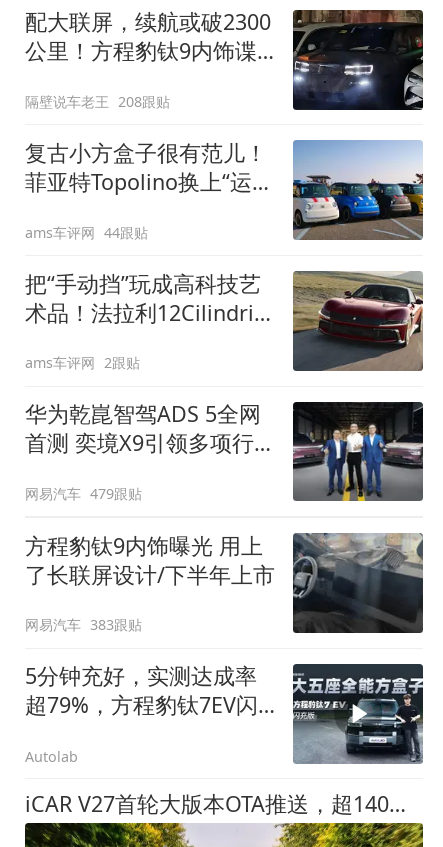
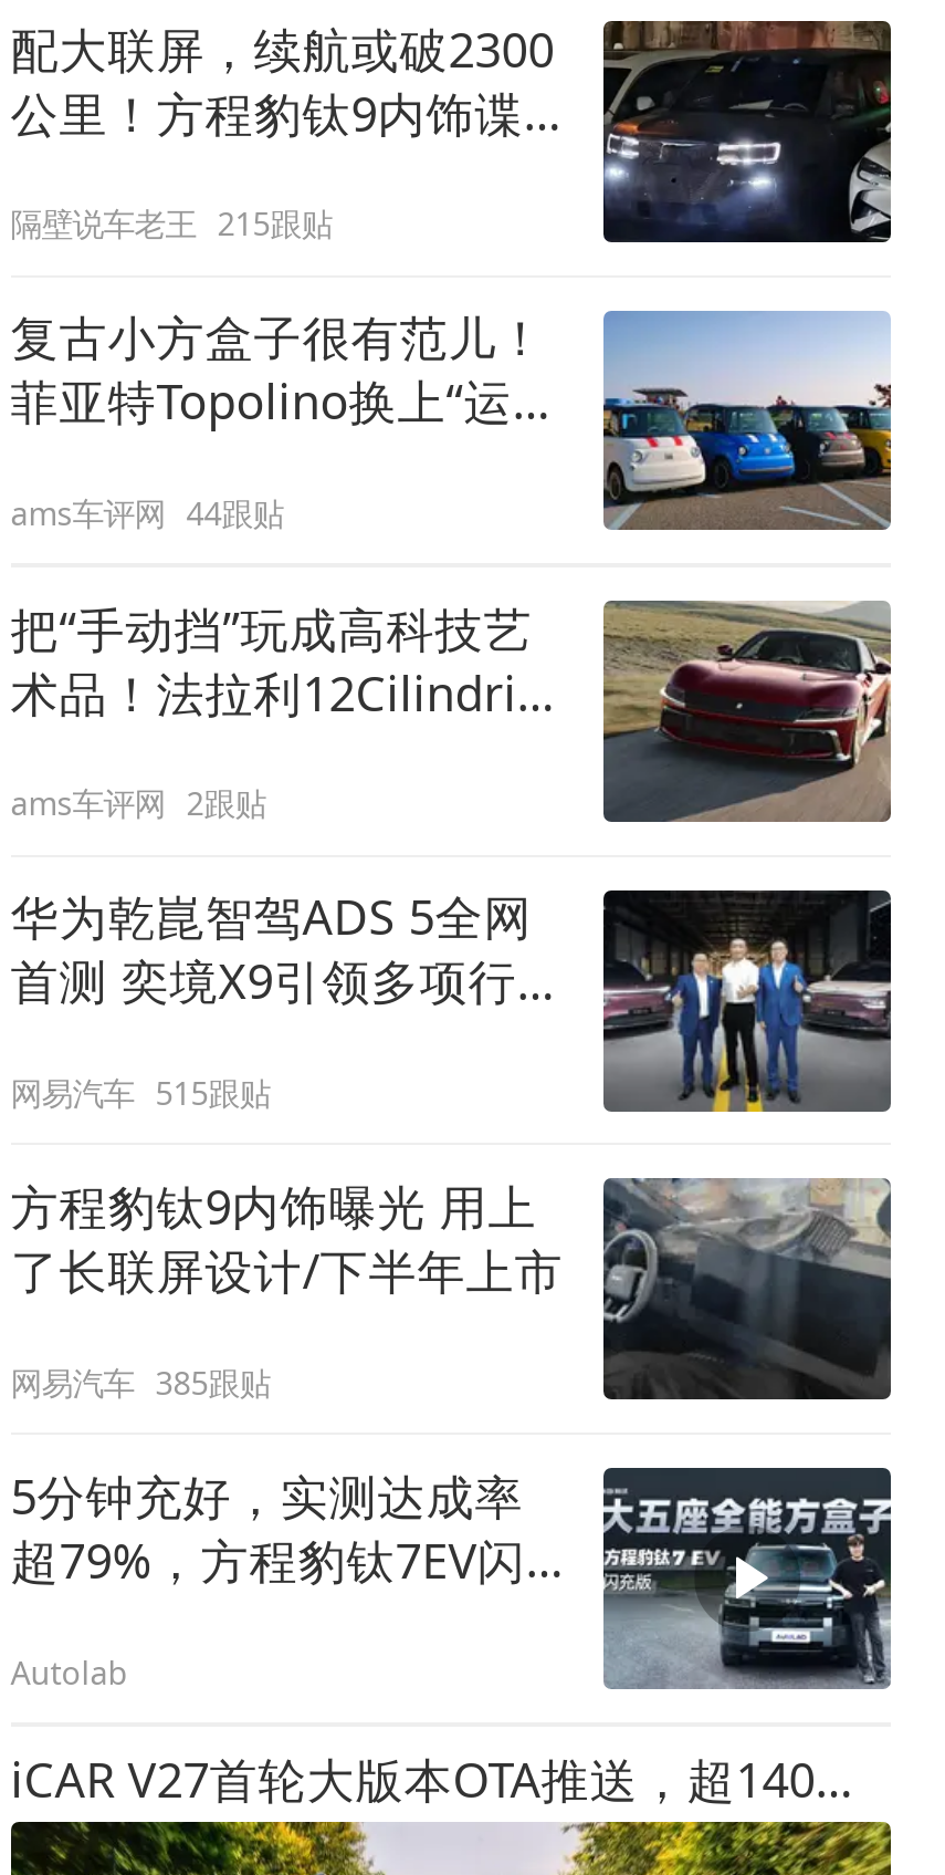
- 隔壁说车老王 208跟贴
+ 隔壁说车老王 215跟贴

- 网易汽车 479跟贴
+ 网易汽车 515跟贴

- 网易汽车 383跟贴
+ 网易汽车 385跟贴
